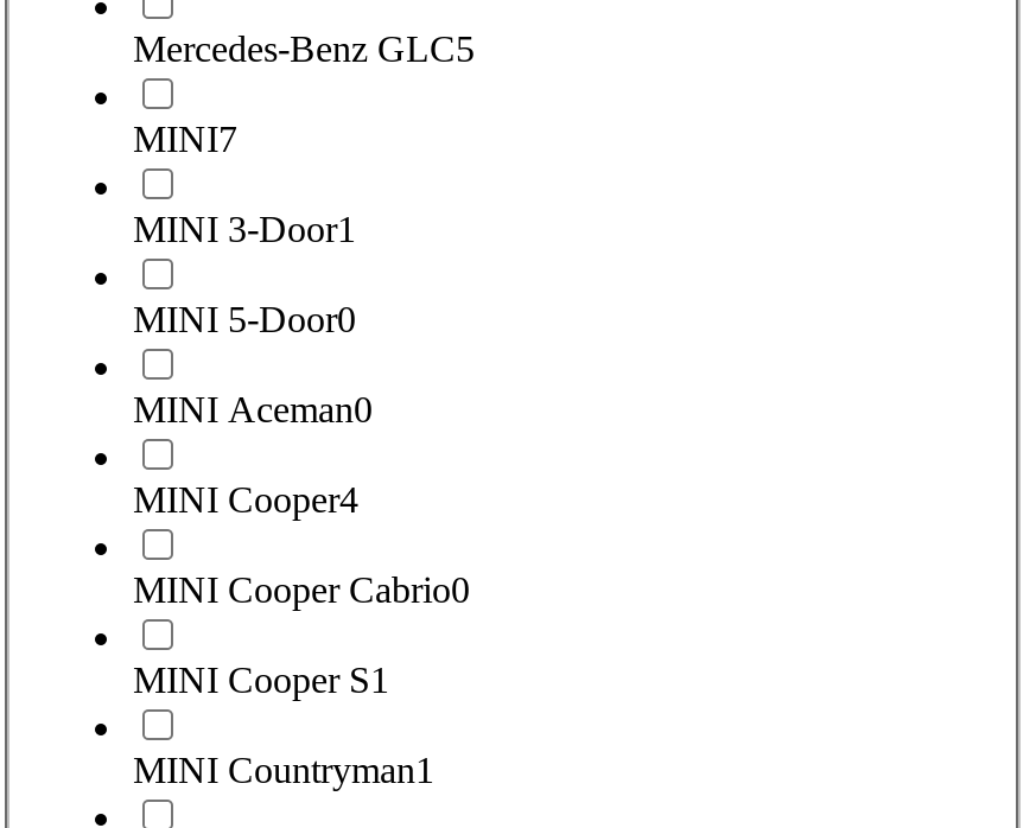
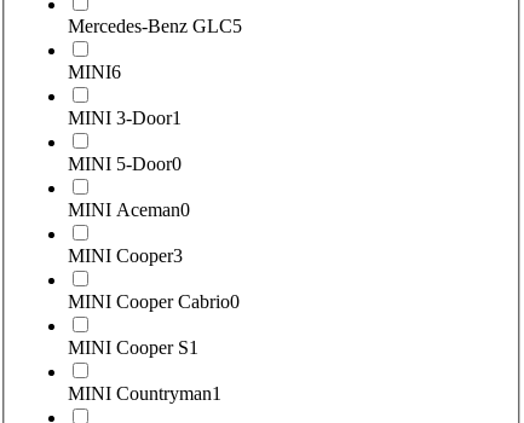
- MINI7
+ MINI6

- MINI Cooper4
+ MINI Cooper3
